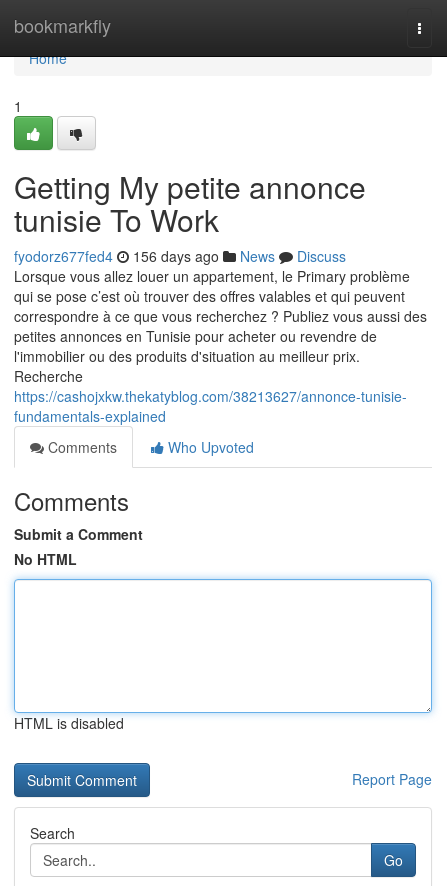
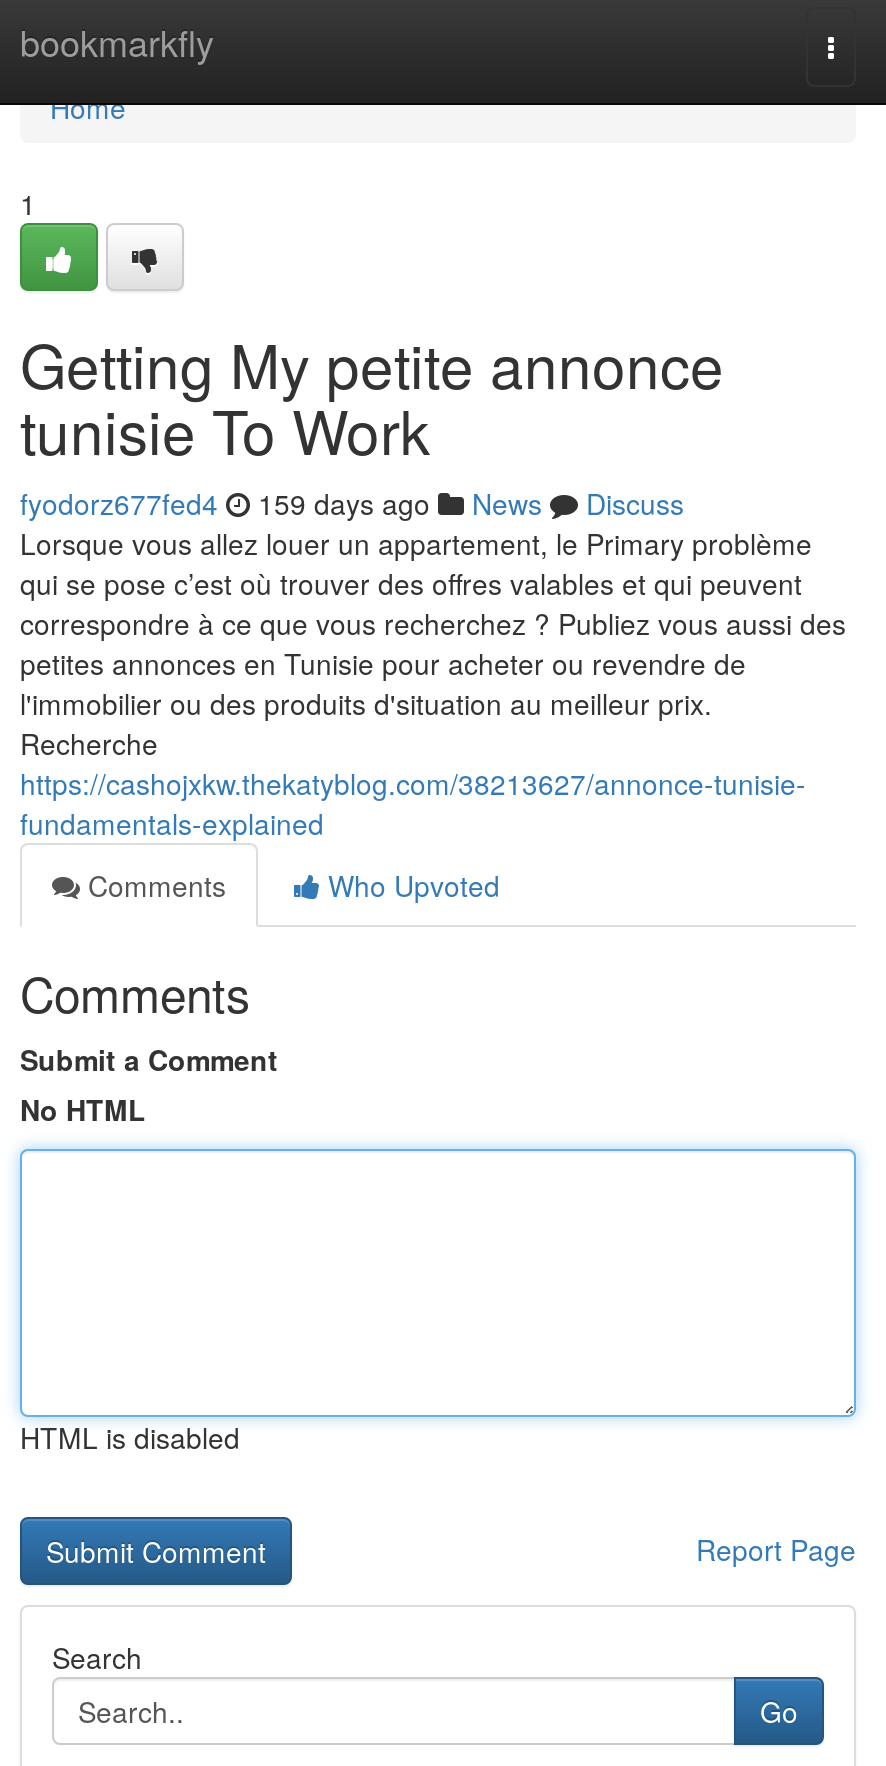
- fyodorz677fed4 156 days ago News Discuss
+ fyodorz677fed4 159 days ago News Discuss
